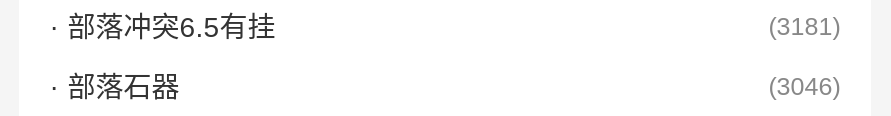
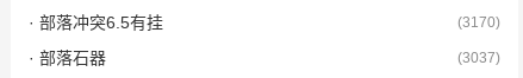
- (3181)
+ (3170)

- (3046)
+ (3037)
